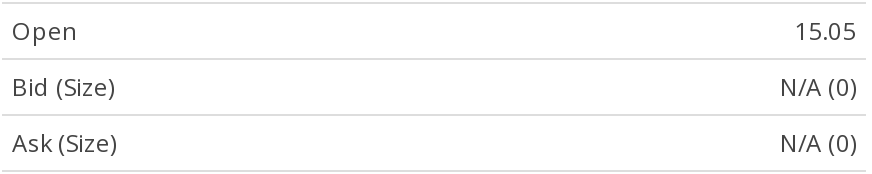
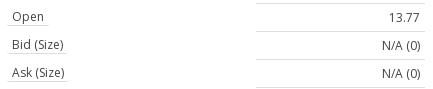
- 15.05
+ 13.77
